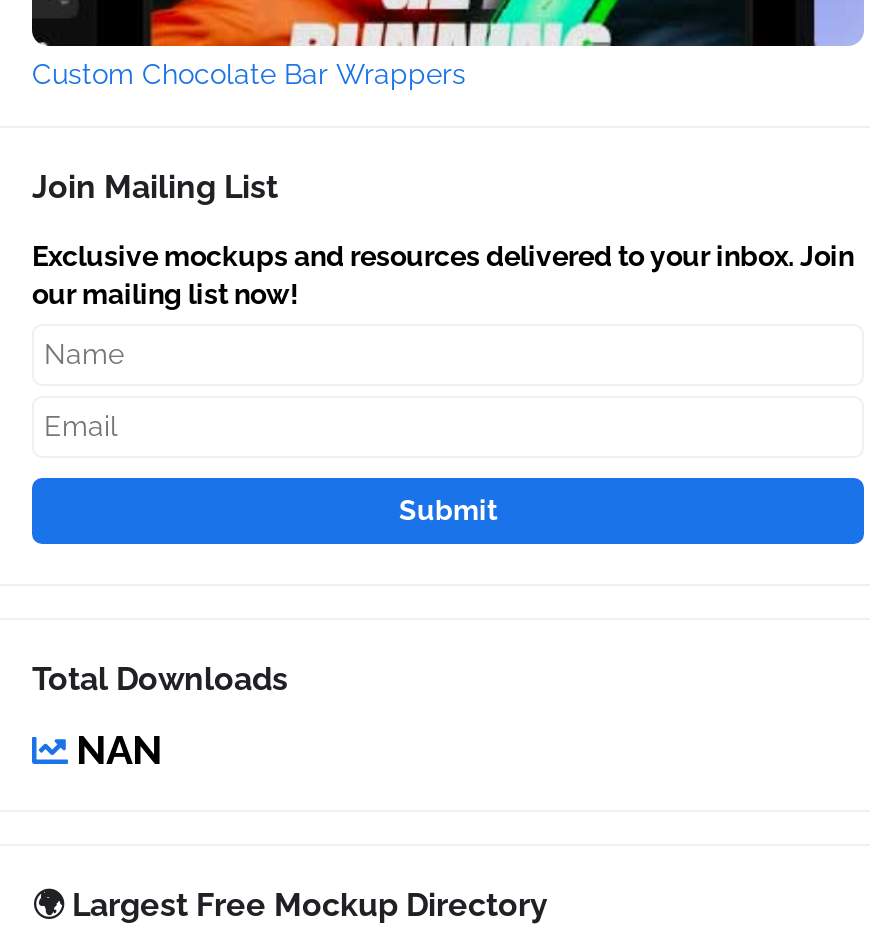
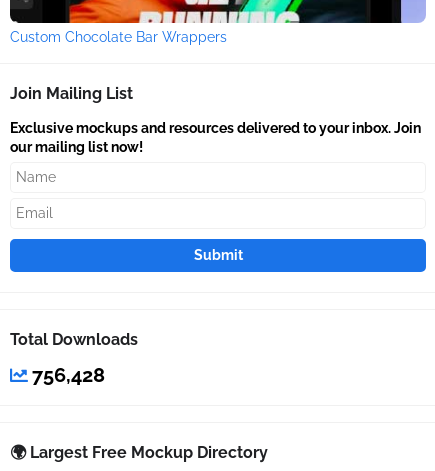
- NAN
+ 756,428
